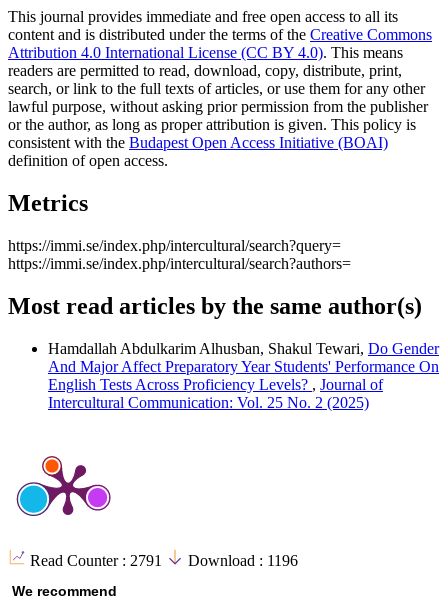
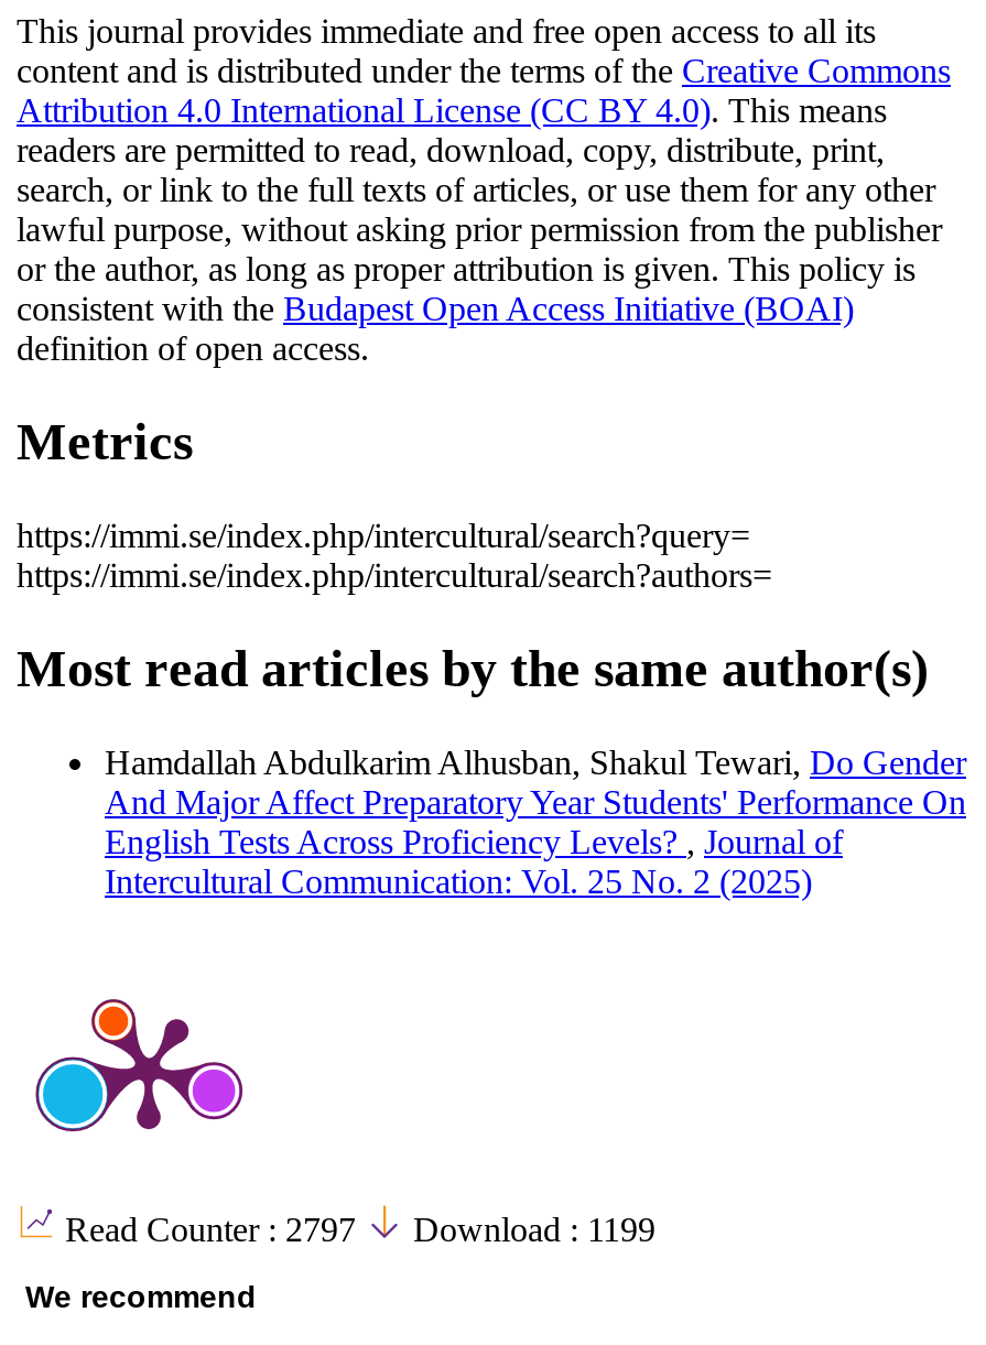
- Read Counter : 2791
+ Read Counter : 2797

- Download : 1196
+ Download : 1199
